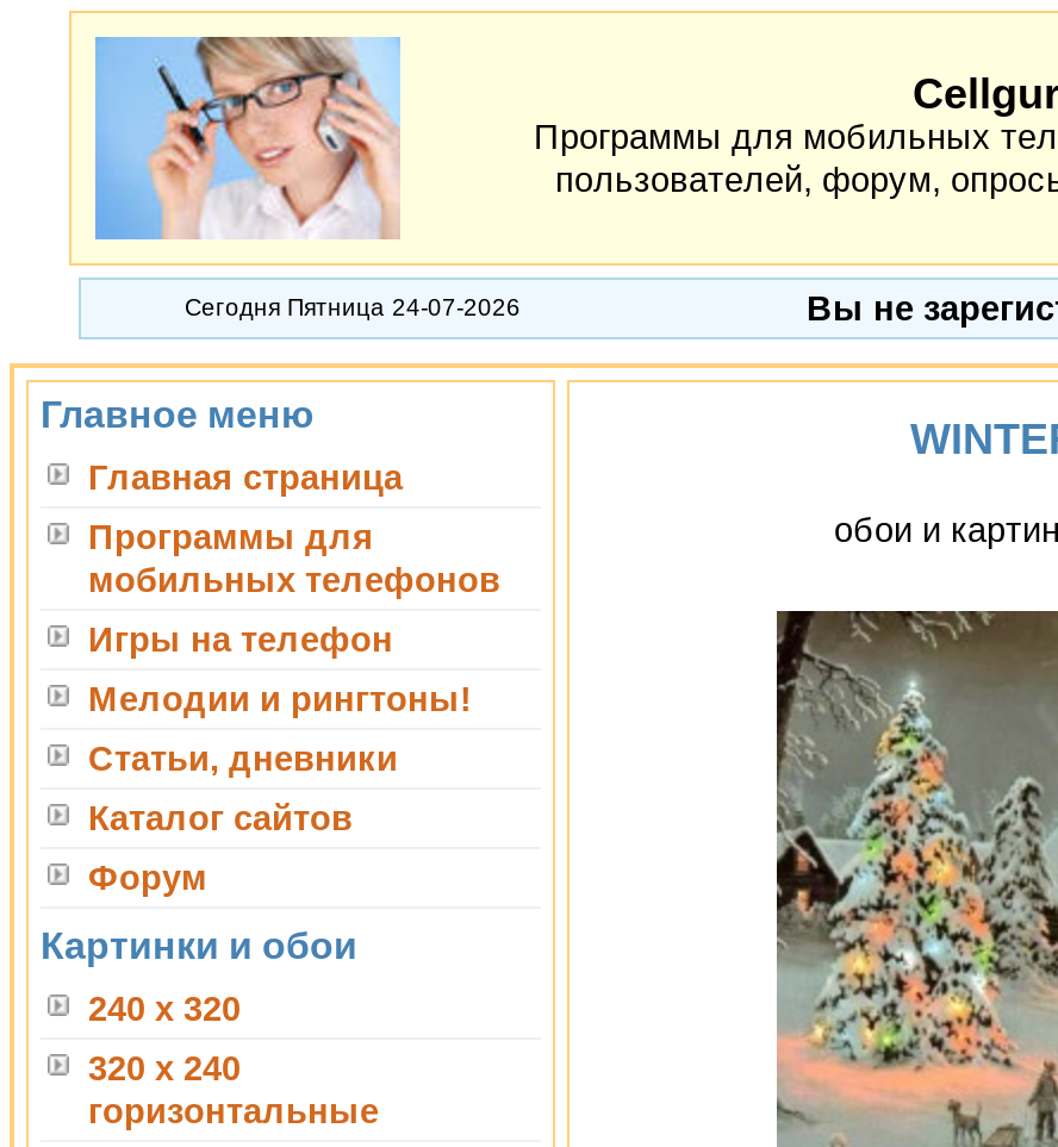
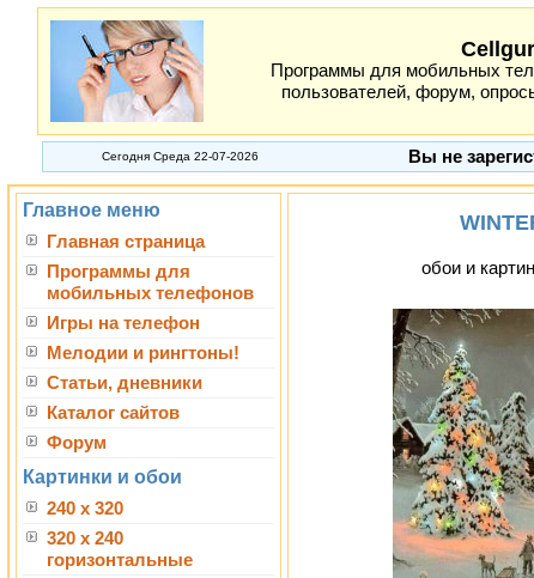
- Сегодня Пятница 24-07-2026
+ Сегодня Среда 22-07-2026
